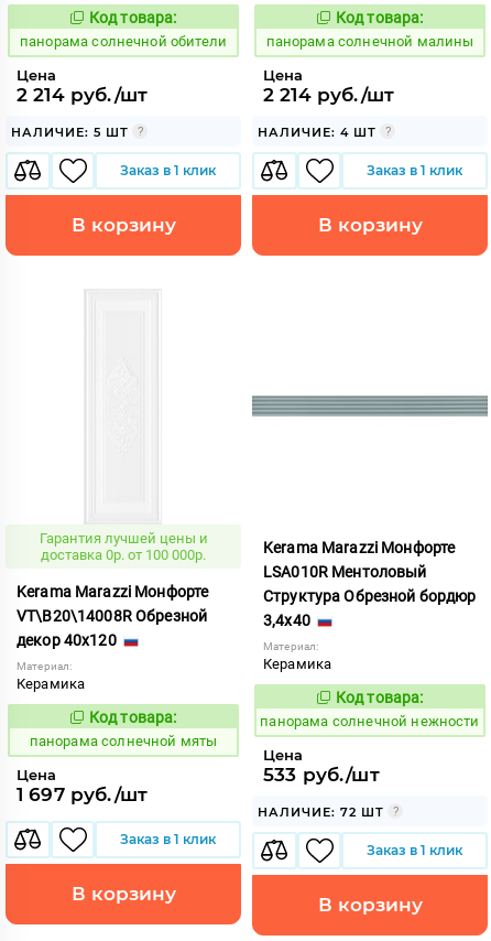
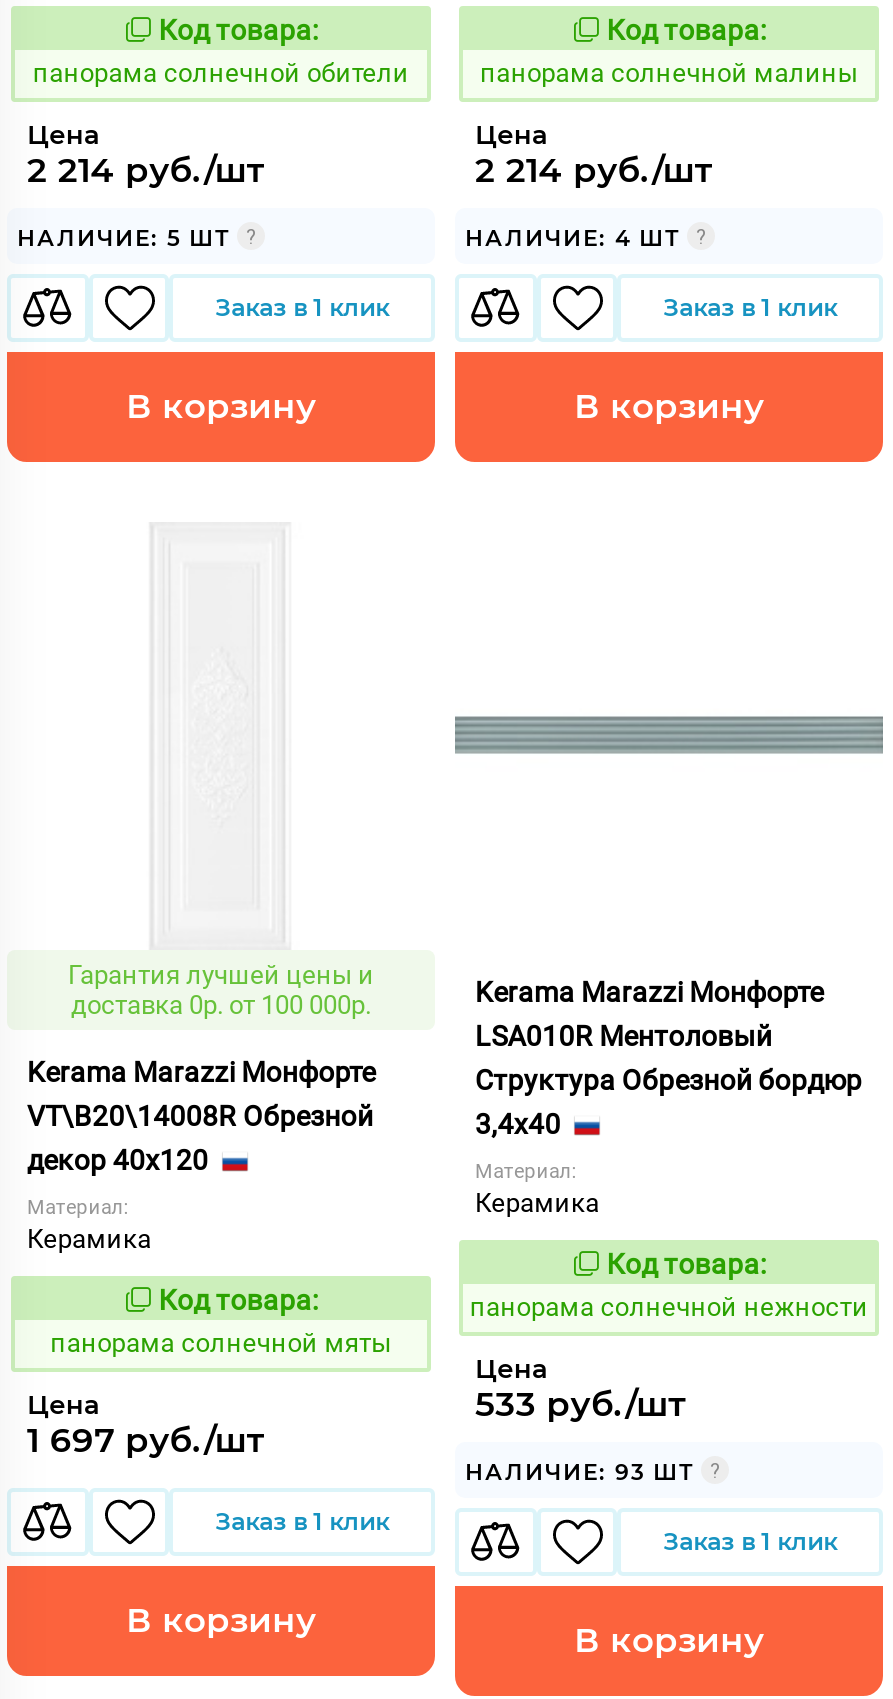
- НАЛИЧИЕ: 72 ШТ
+ НАЛИЧИЕ: 93 ШТ
